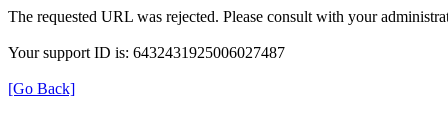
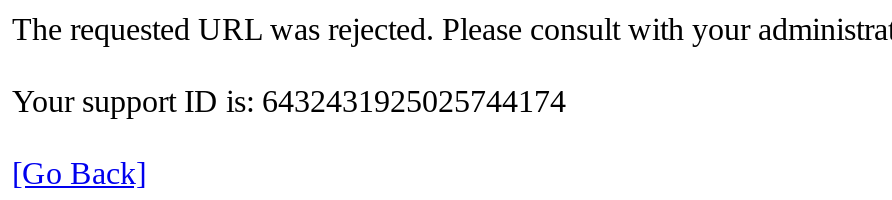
- Your support ID is: 6432431925006027487
+ Your support ID is: 6432431925025744174
